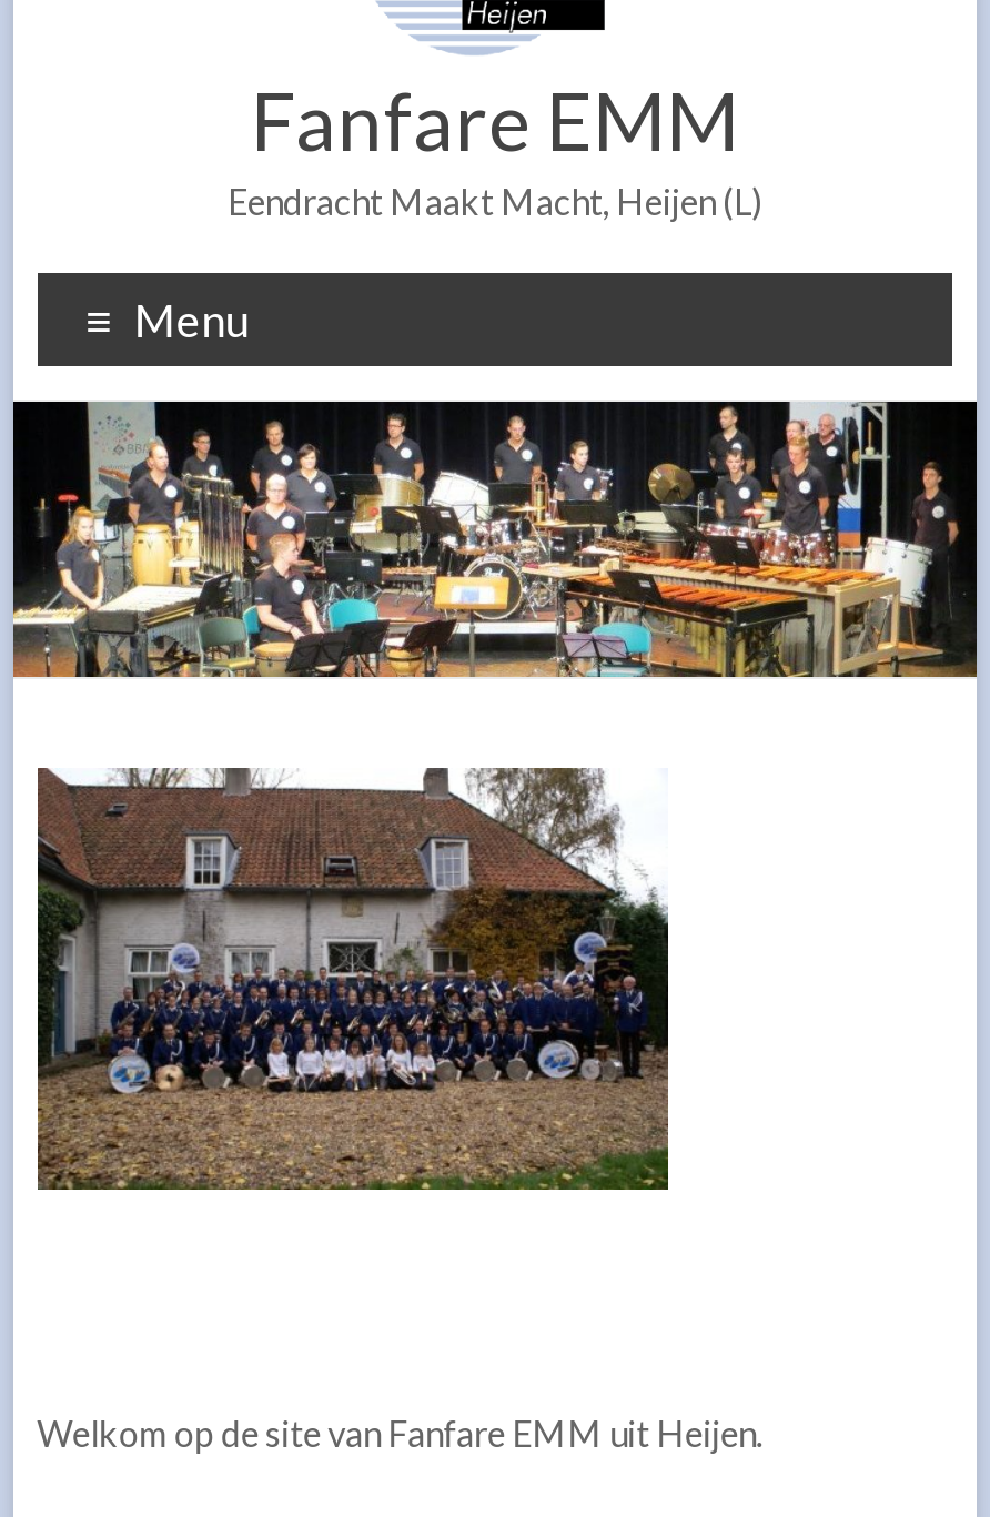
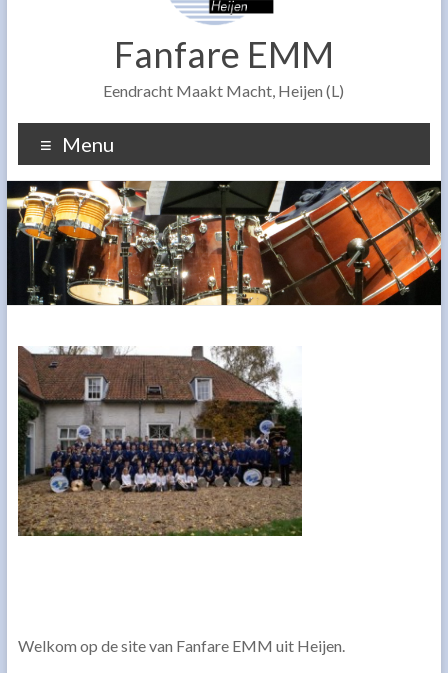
- [image]
+ [image]
